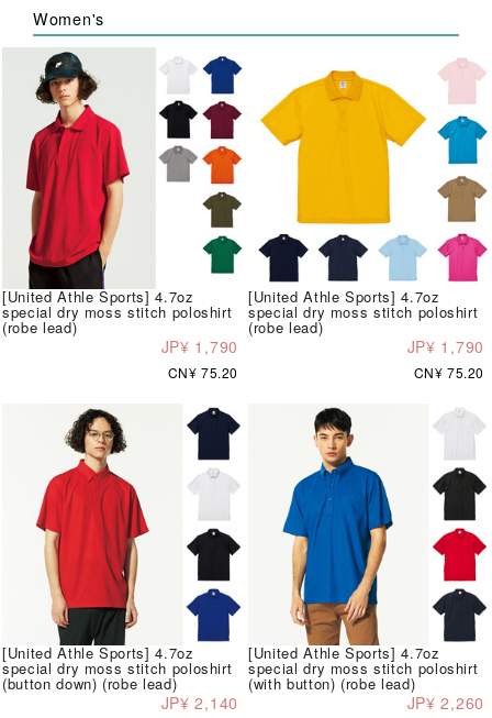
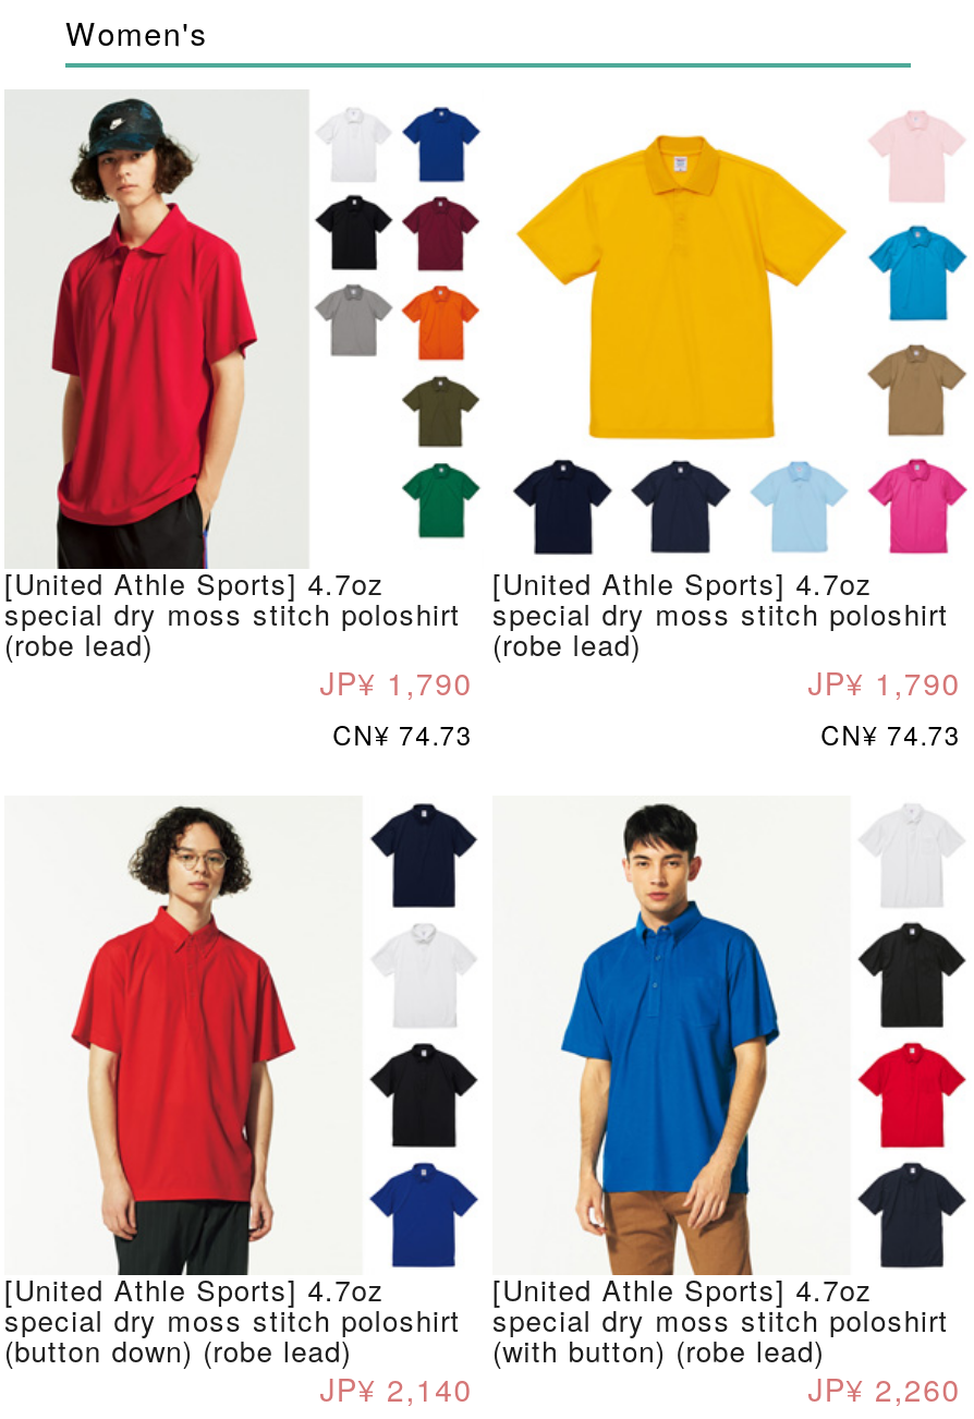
- CN¥ 75.20
+ CN¥ 74.73

- CN¥ 75.20
+ CN¥ 74.73
